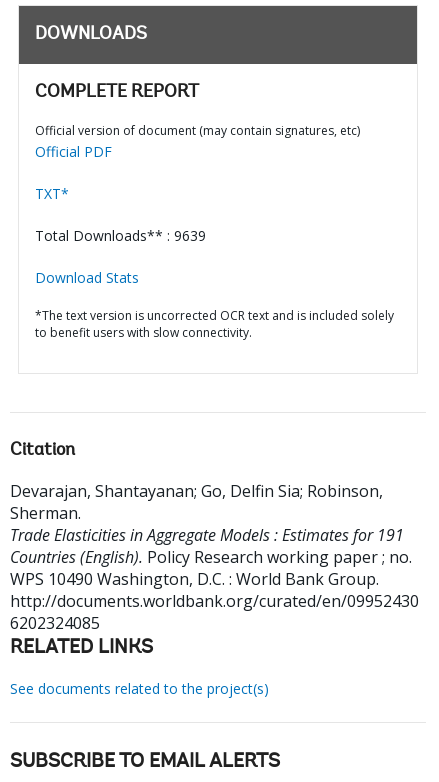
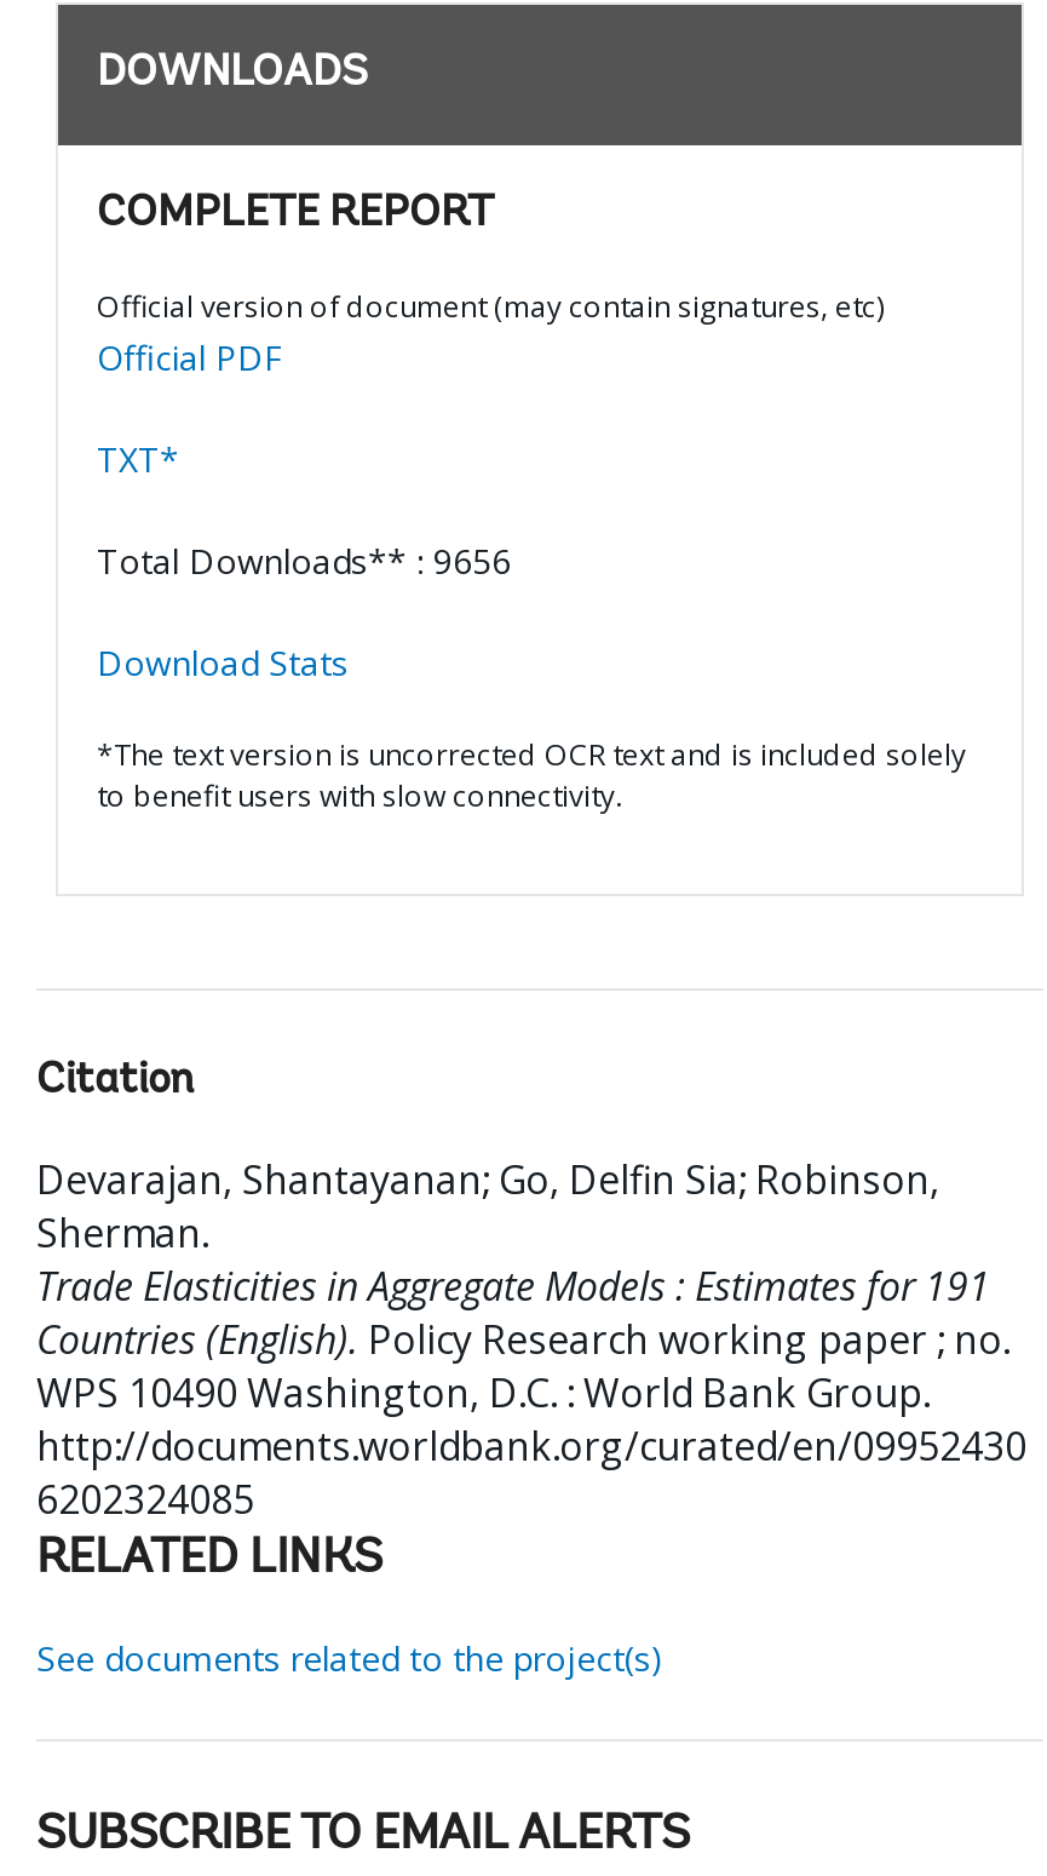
- Total Downloads** : 9639
+ Total Downloads** : 9656
